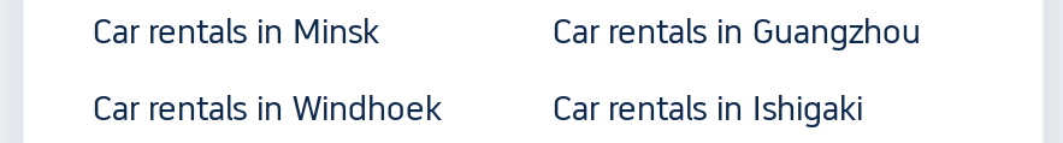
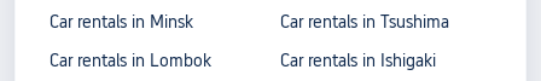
- Car rentals in Guangzhou
+ Car rentals in Tsushima

- Car rentals in Windhoek
+ Car rentals in Lombok
